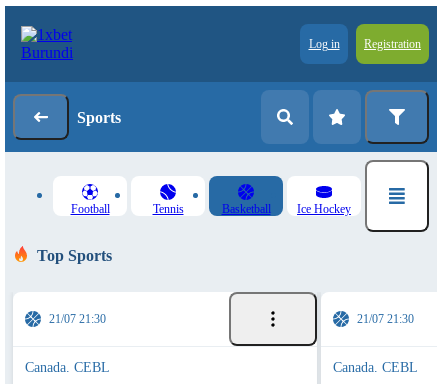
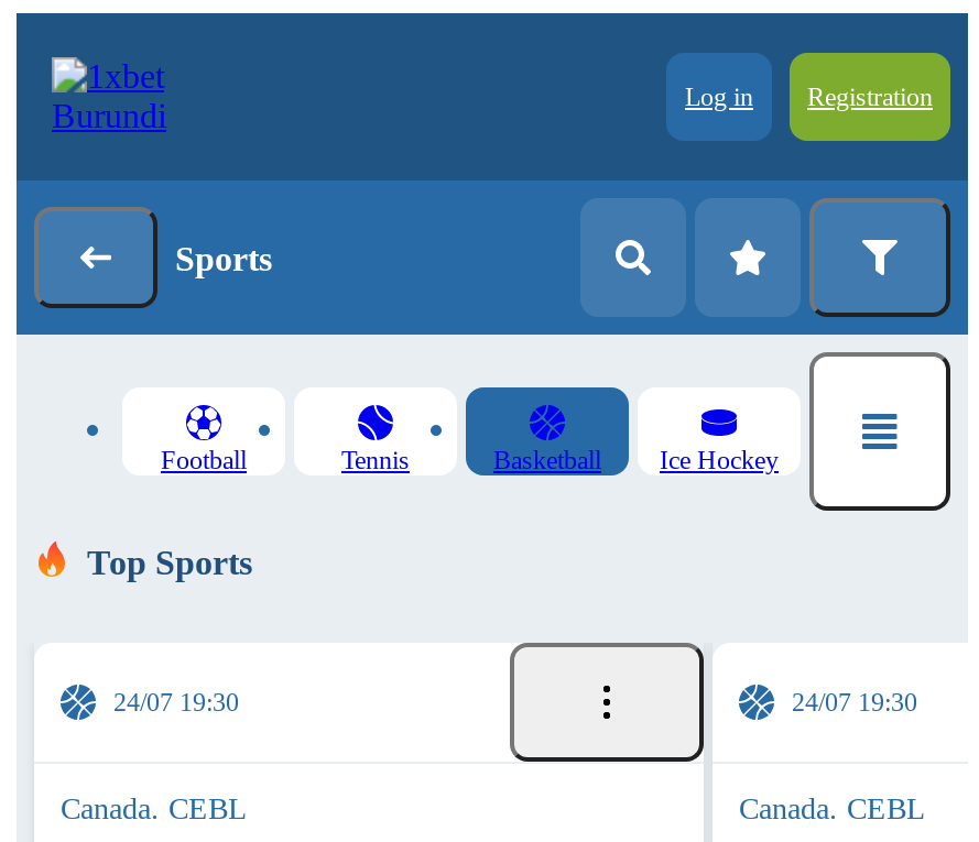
- 21/07 21:30
+ 24/07 19:30

- 21/07 21:30
+ 24/07 19:30
